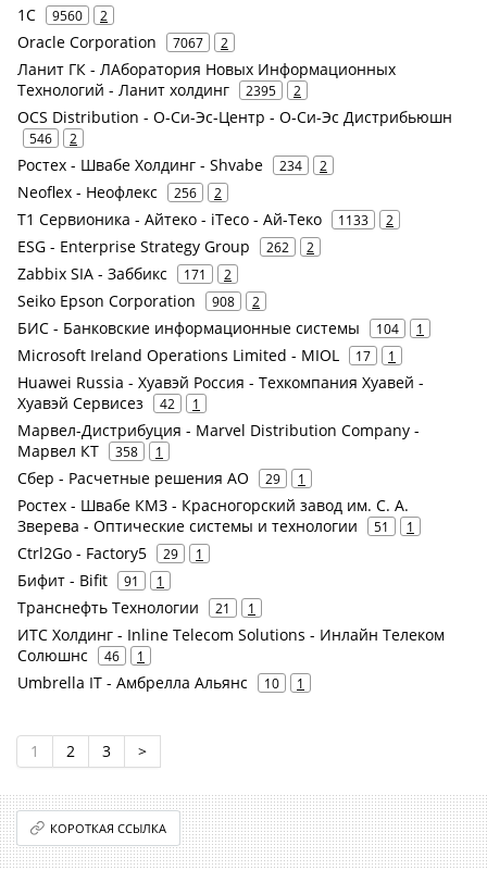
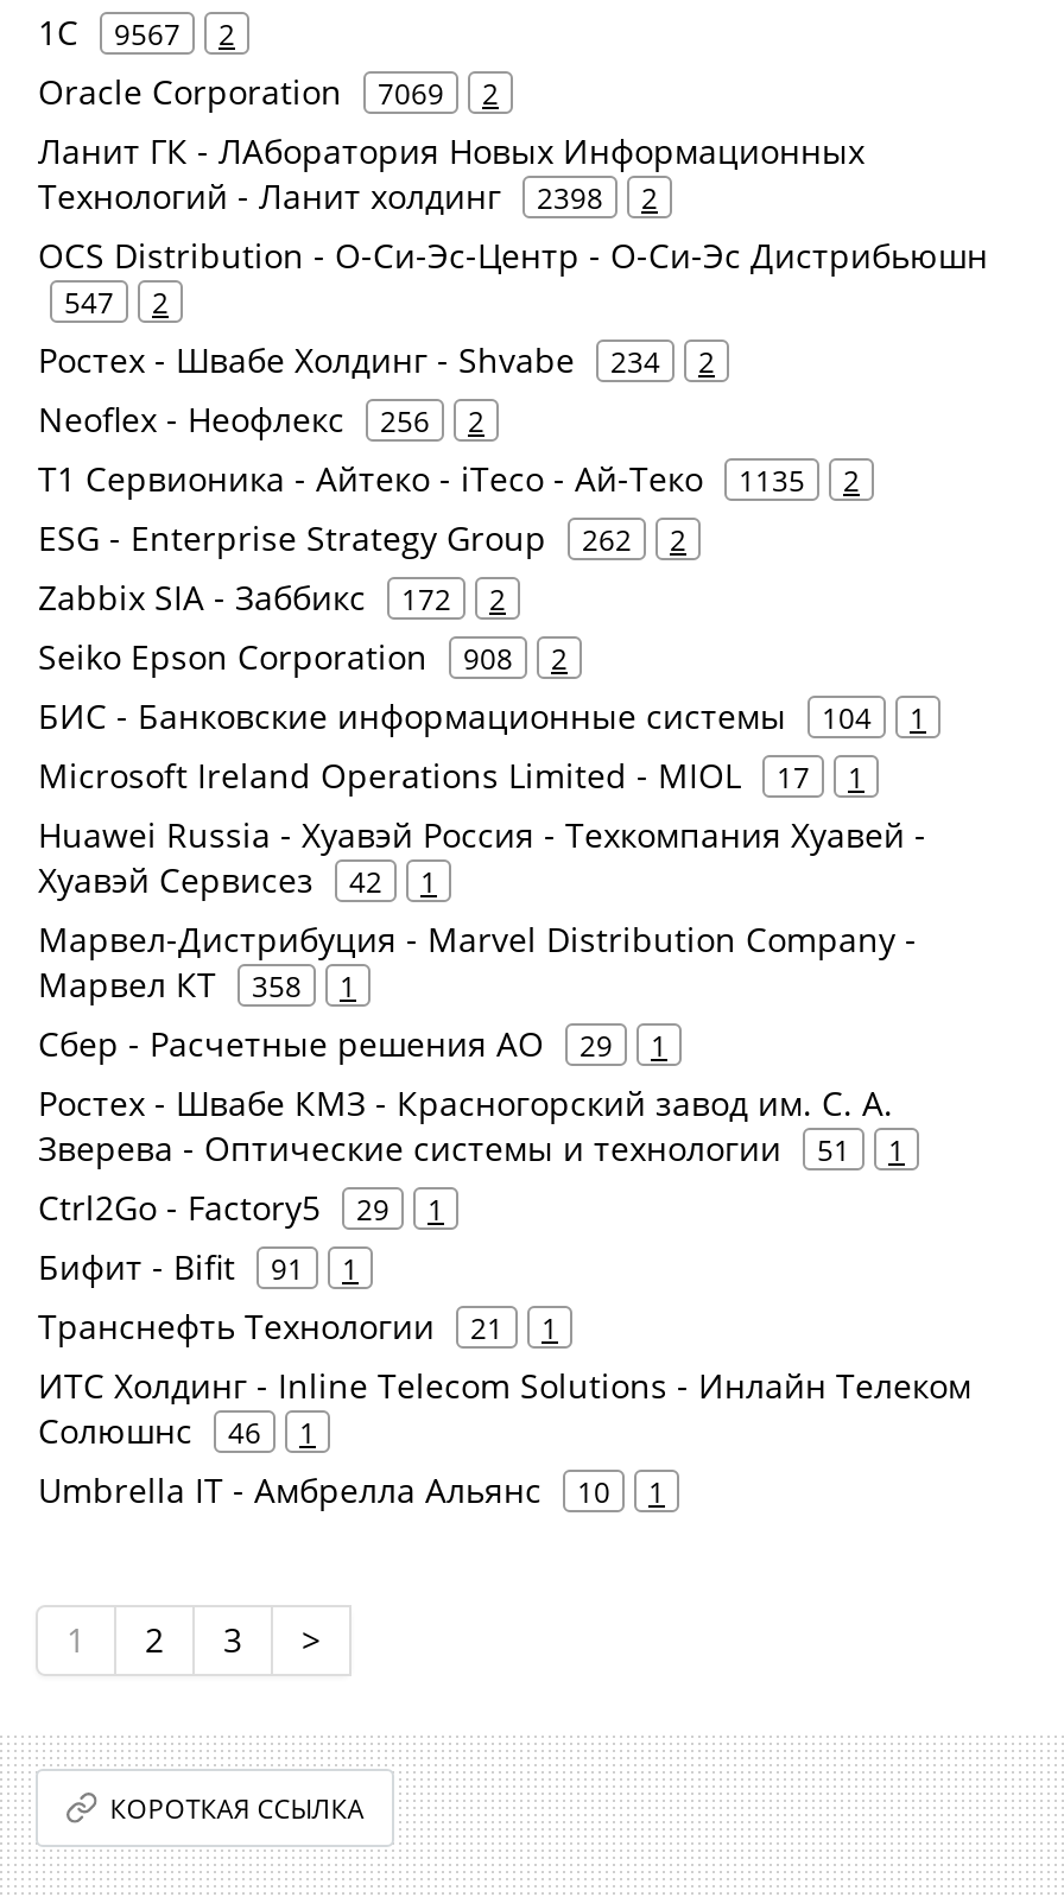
- 1С 9560 2
+ 1С 9567 2

- Oracle Corporation 7067 2
+ Oracle Corporation 7069 2

- Технологий - Ланит холдинг 2395 2
+ Технологий - Ланит холдинг 2398 2

- 546 2
+ 547 2

- Т1 Сервионика - Айтеко - iTeco - Ай-Теко 1133 2
+ Т1 Сервионика - Айтеко - iTeco - Ай-Теко 1135 2

- Zabbix SIA - Заббикс 171 2
+ Zabbix SIA - Заббикс 172 2
